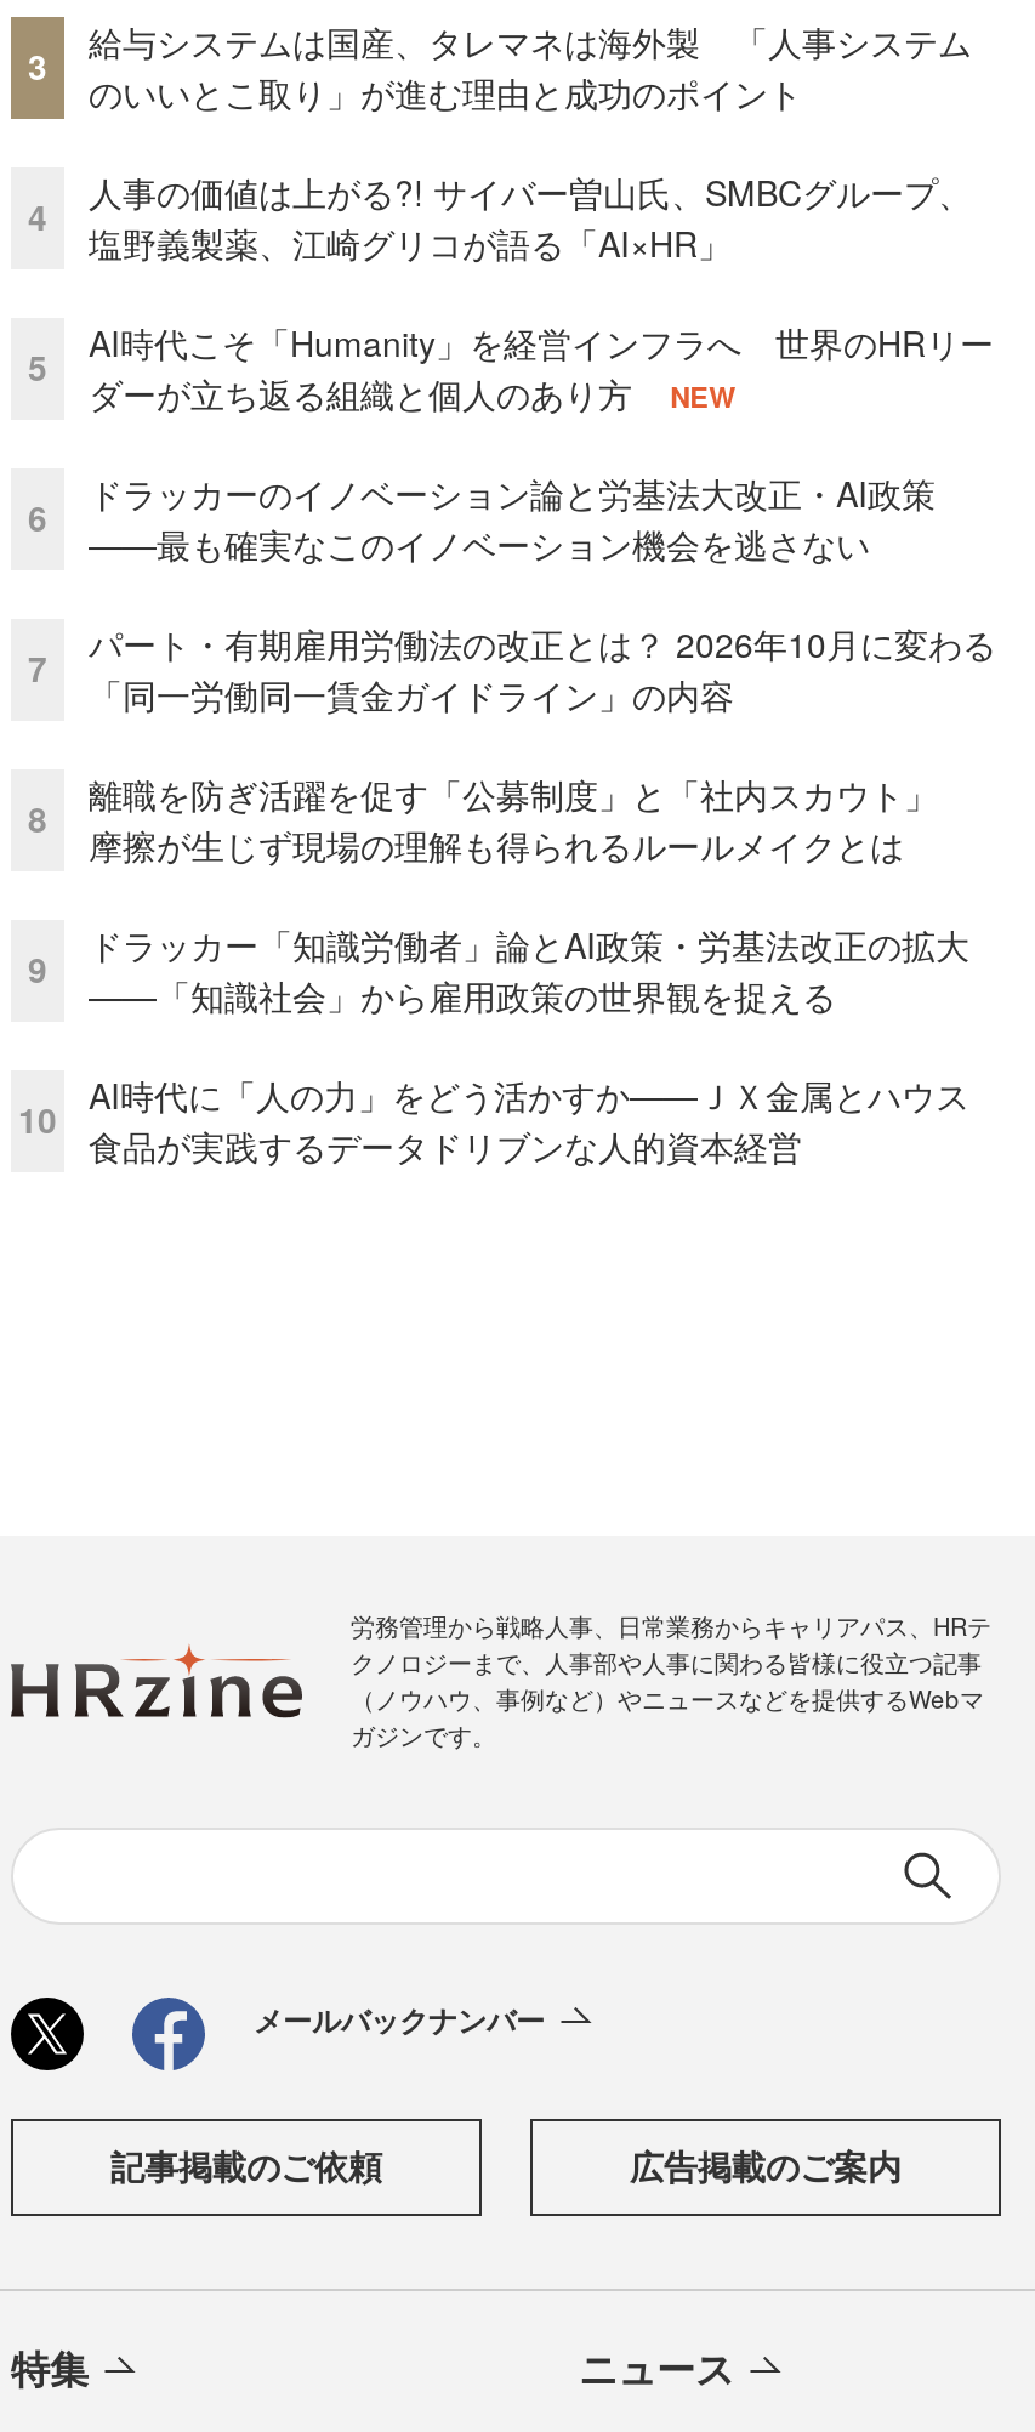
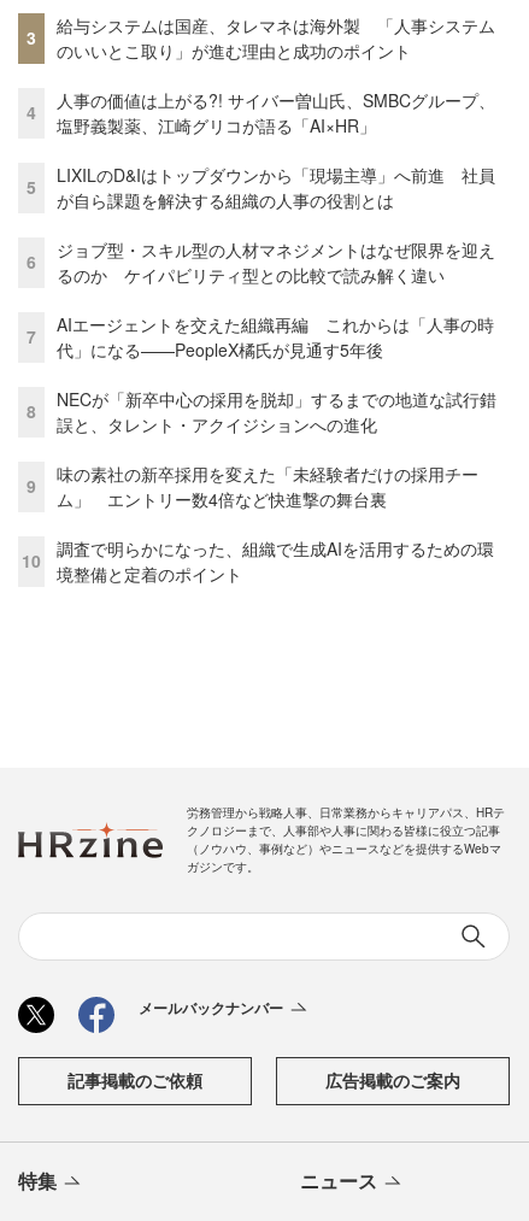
- AI時代こそ「Humanity」を経営インフラへ 世界のHRリー
- ダーが立ち返る組織と個人のあり方
- NEW
+ LIXILのD&Iはトップダウンから「現場主導」へ前進 社員
+ が自ら課題を解決する組織の人事の役割とは

- ドラッカーのイノベーション論と労基法大改正・AI政策
- ——最も確実なこのイノベーション機会を逃さない
+ ジョブ型・スキル型の人材マネジメントはなぜ限界を迎え
+ るのか ケイパビリティ型との比較で読み解く違い

- パート・有期雇用労働法の改正とは？ 2026年10月に変わる
- 「同一労働同一賃金ガイドライン」の内容
+ AIエージェントを交えた組織再編 これからは「人事の時
+ 代」になる——PeopleX橘氏が見通す5年後

- 離職を防ぎ活躍を促す「公募制度」と「社内スカウト」
- 摩擦が生じず現場の理解も得られるルールメイクとは
+ NECが「新卒中心の採用を脱却」するまでの地道な試行錯
+ 誤と、タレント・アクイジションへの進化

- ドラッカー「知識労働者」論とAI政策・労基法改正の拡大
- ——「知識社会」から雇用政策の世界観を捉える
+ 味の素社の新卒採用を変えた「未経験者だけの採用チー
+ ム」 エントリー数4倍など快進撃の舞台裏

- AI時代に「人の力」をどう活かすか——ＪＸ金属とハウス
- 食品が実践するデータドリブンな人的資本経営
+ 調査で明らかになった、組織で生成AIを活用するための環
+ 境整備と定着のポイント
